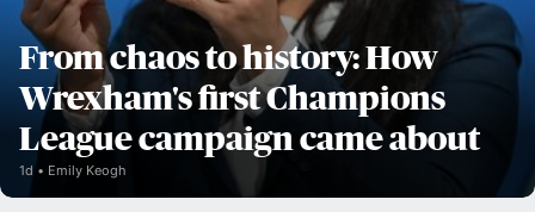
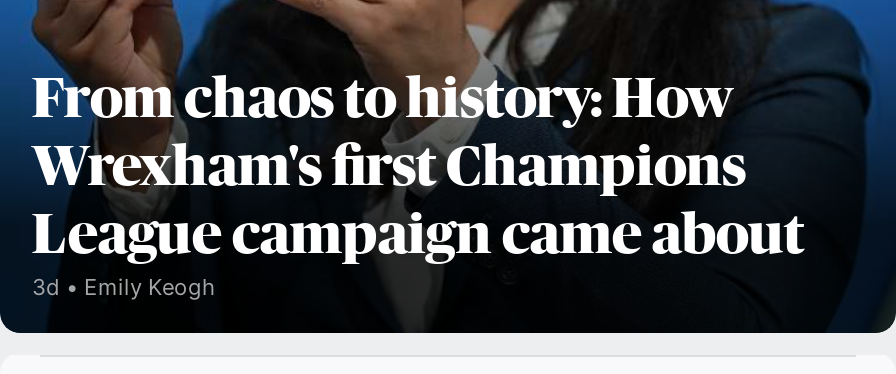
- 1d Emily Keogh
+ 3d Emily Keogh
